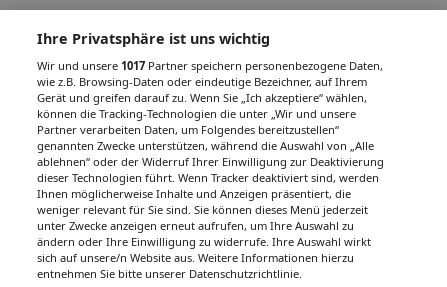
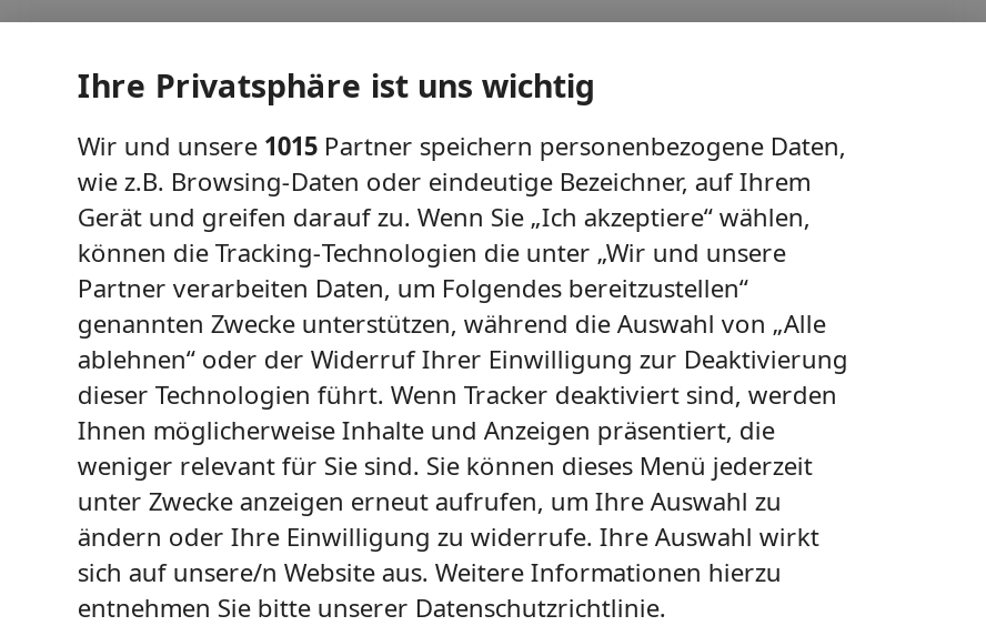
- Wir und unsere 1017 Partner speichern personenbezogene Daten,
+ Wir und unsere 1015 Partner speichern personenbezogene Daten,
